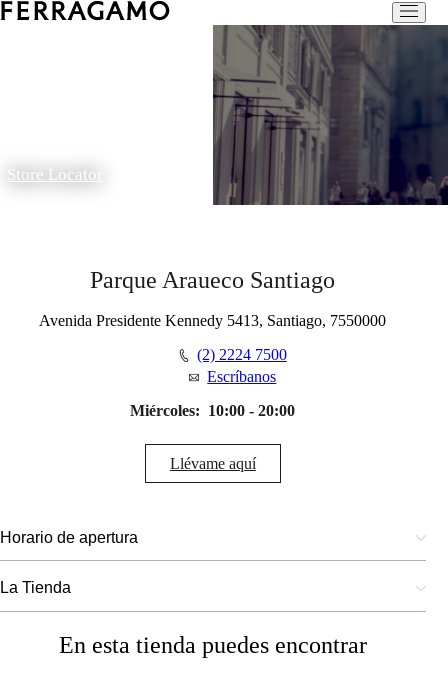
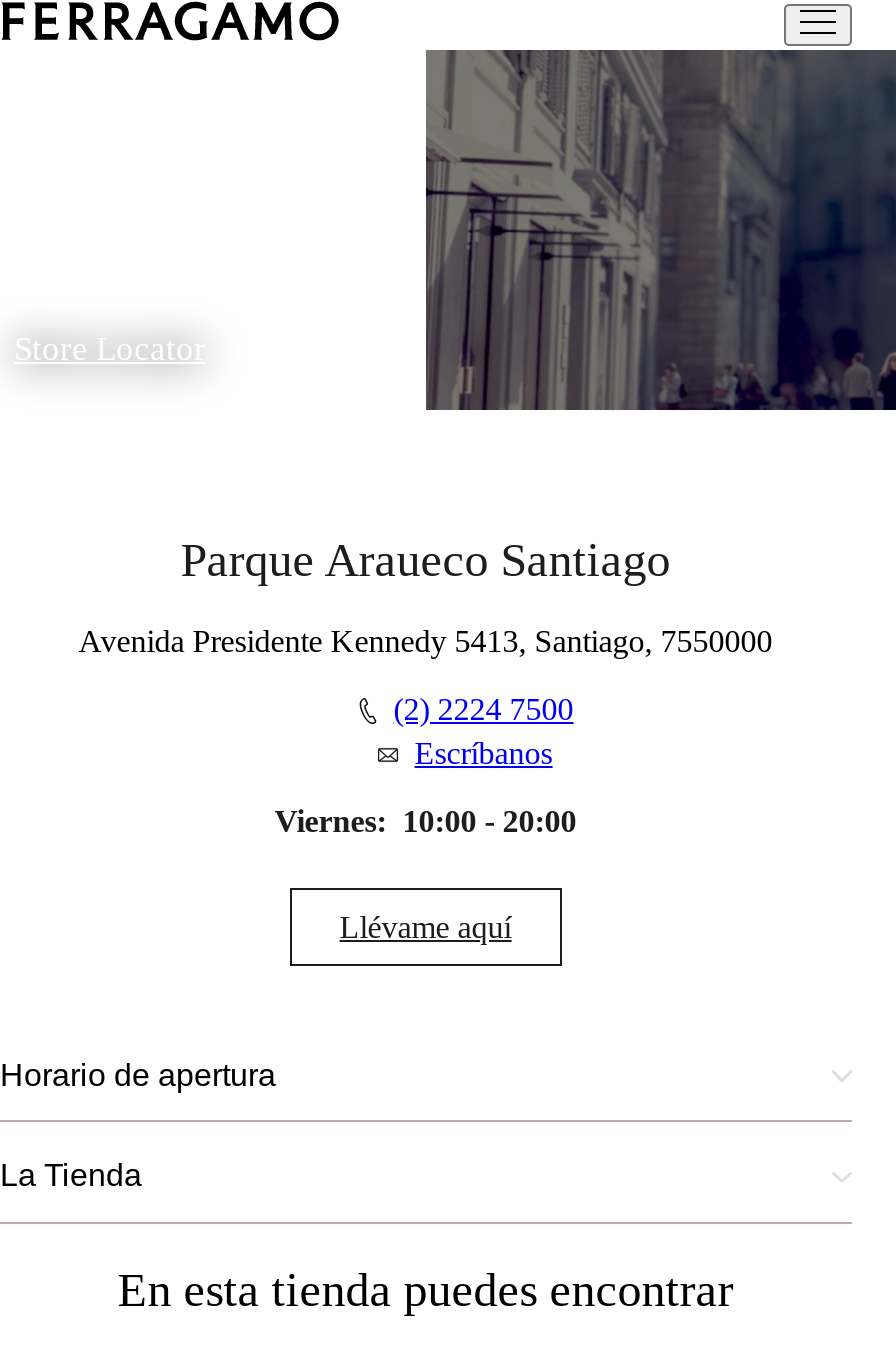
- Miércoles: 10:00 - 20:00
+ Viernes: 10:00 - 20:00
